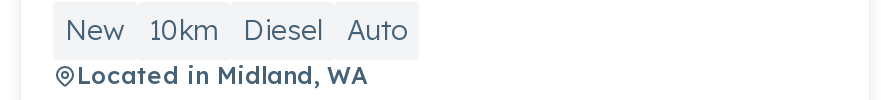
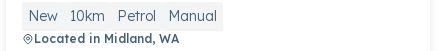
- Diesel
- Auto
+ Petrol
+ Manual
